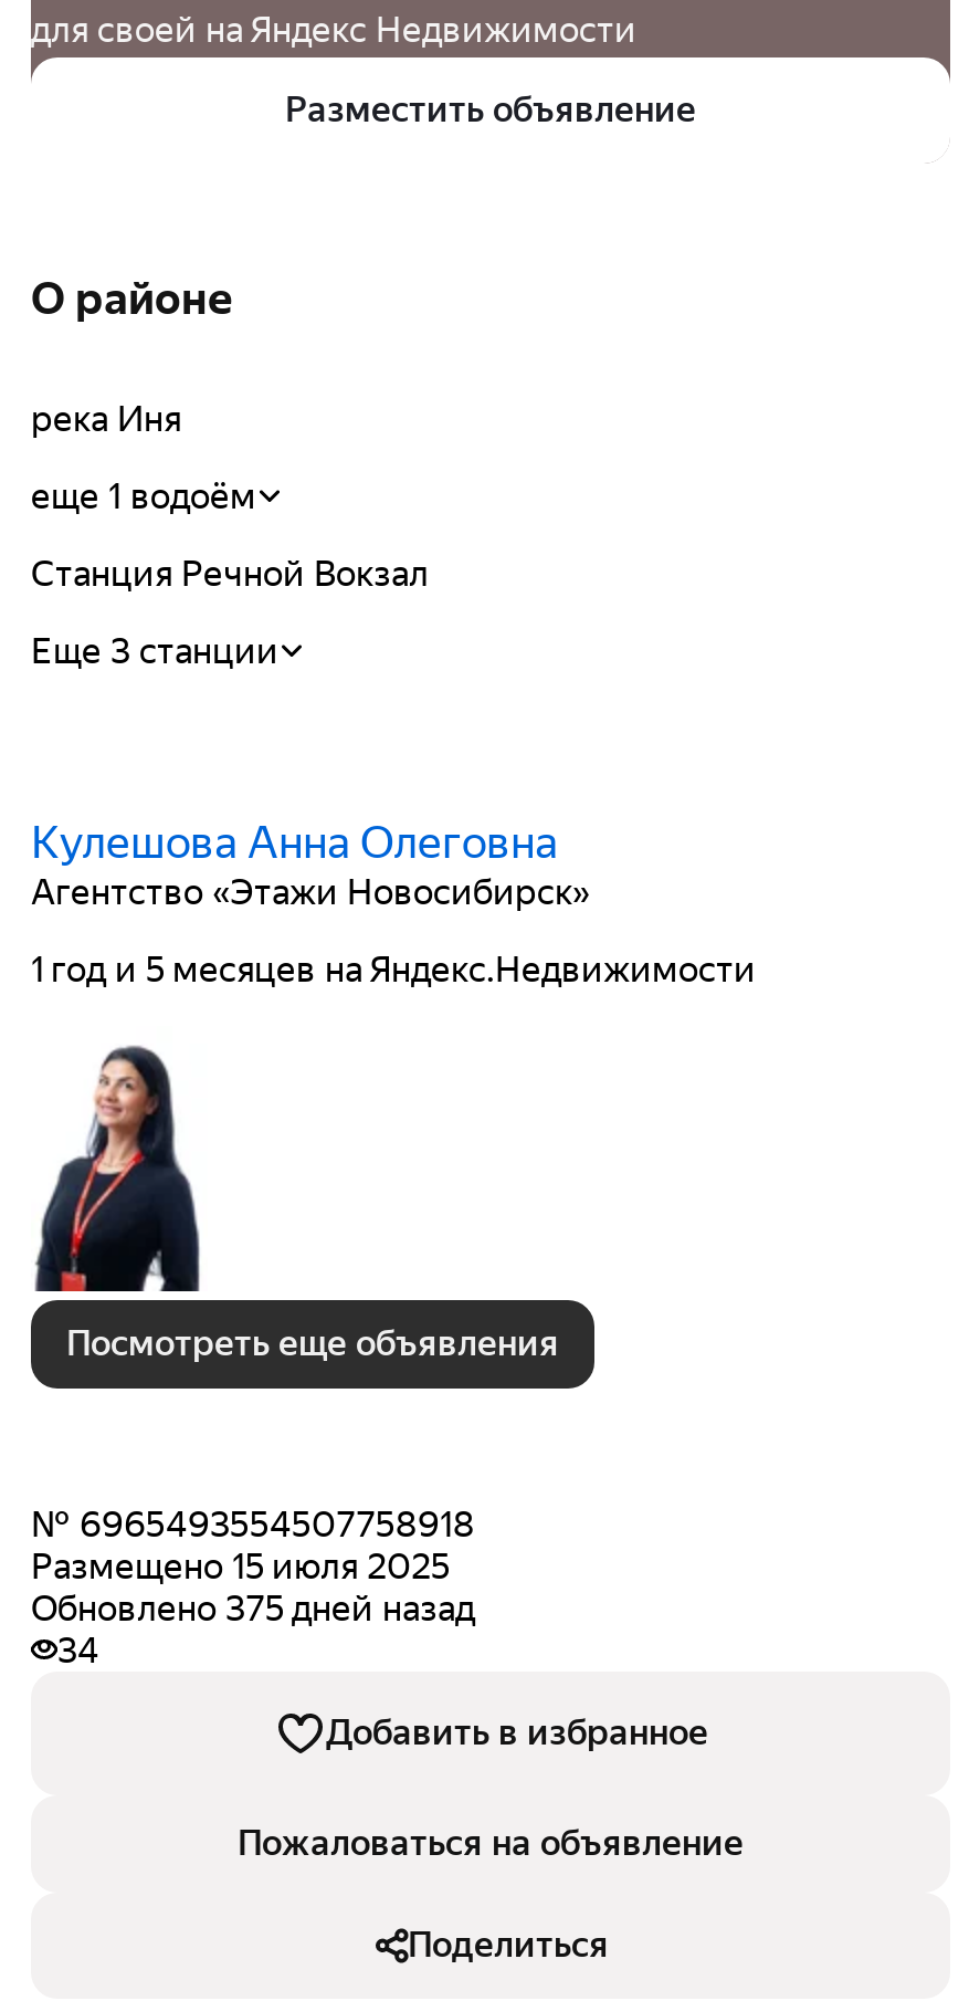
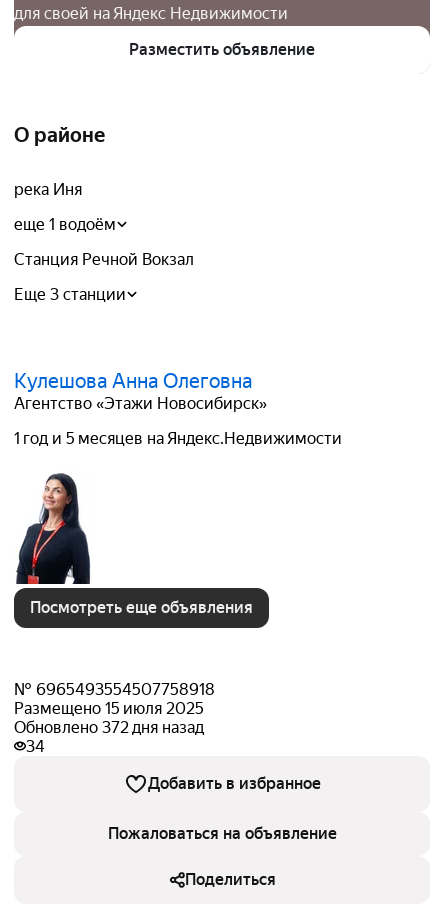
- Обновлено 375 дней назад
+ Обновлено 372 дня назад
